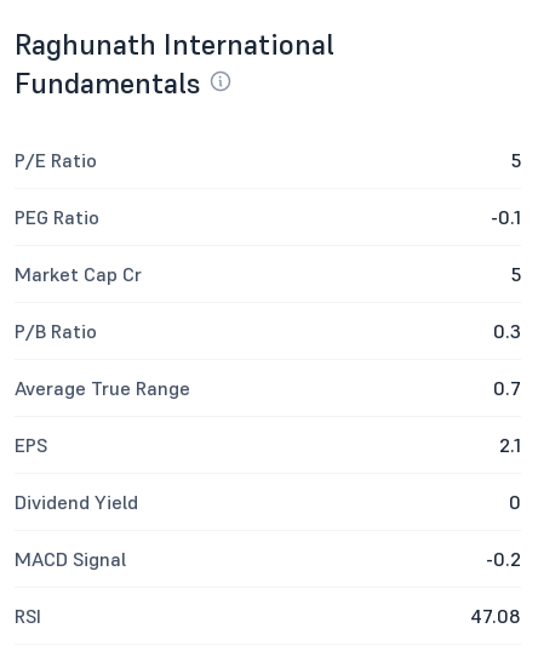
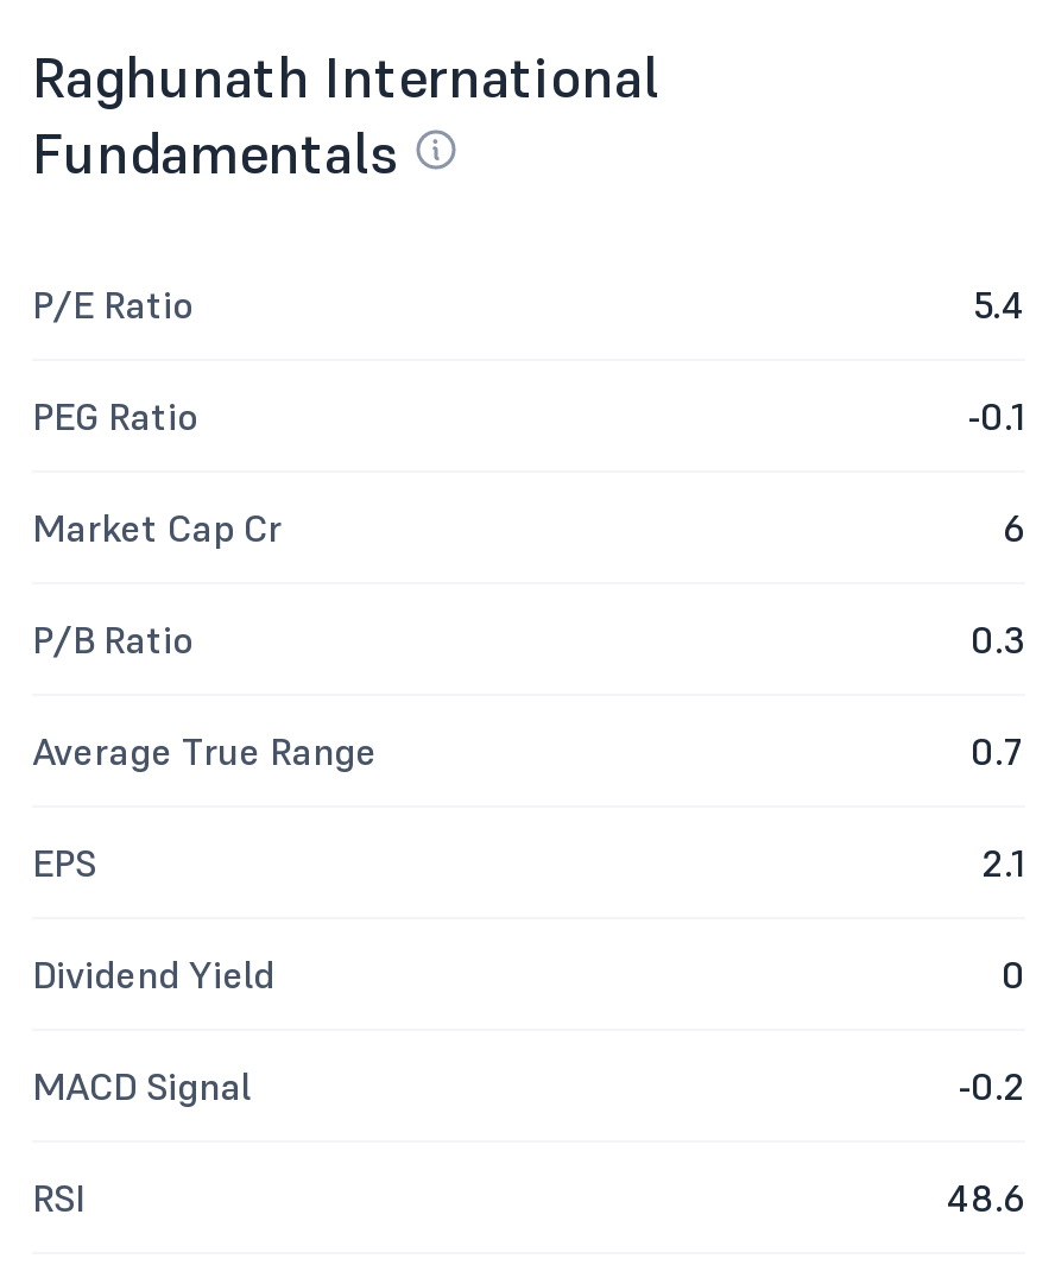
- 5
+ 5.4

- 5
+ 6

- 47.08
+ 48.6
